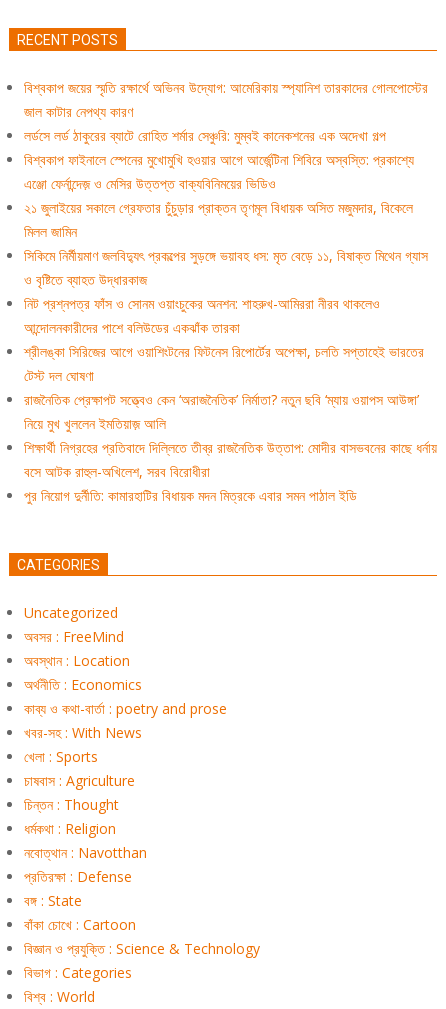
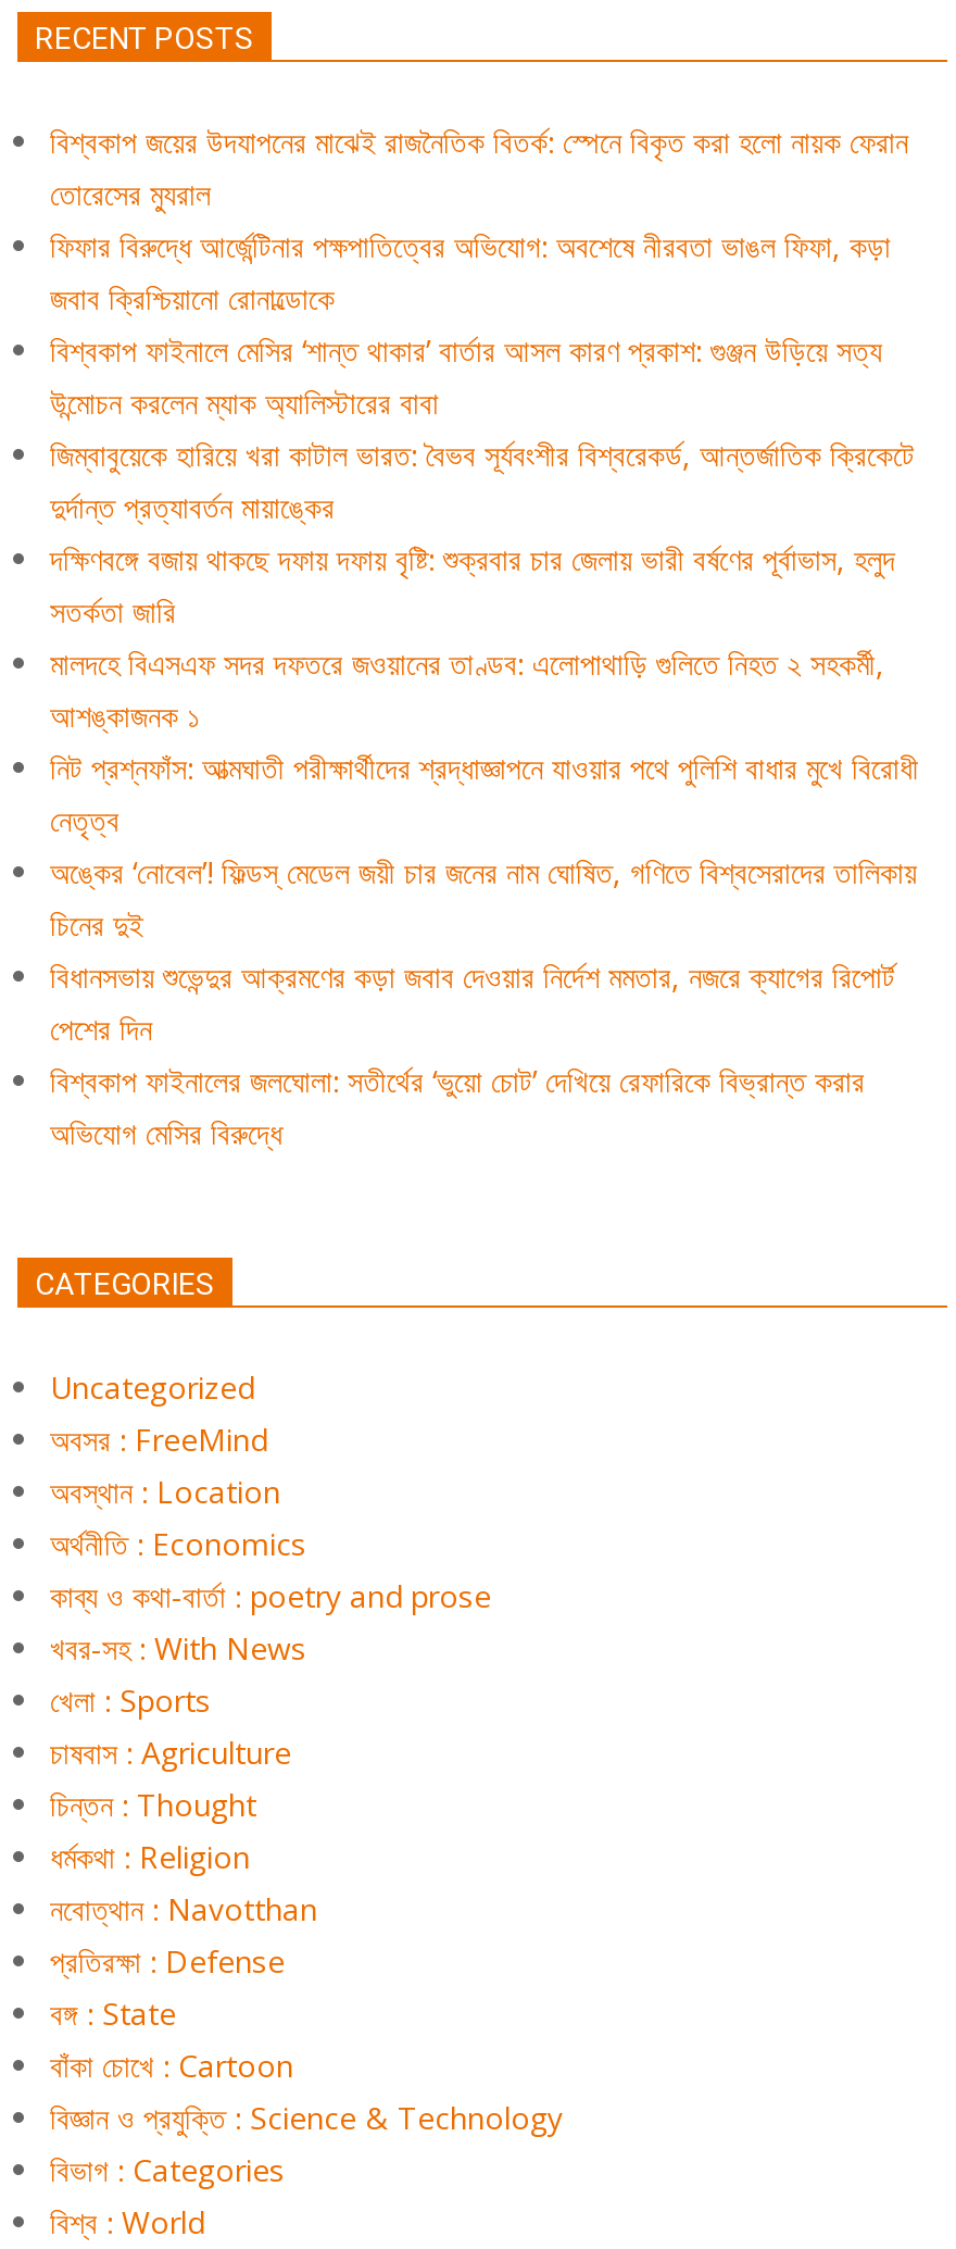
- বিশ্বকাপ জয়ের স্মৃতি রক্ষার্থে অভিনব উদ্যোগ: আমেরিকায় স্প্যানিশ তারকাদের গোলপোস্টের
- জাল কাটার নেপথ্য কারণ
- লর্ডসে লর্ড ঠাকুরের ব্যাটে রোহিত শর্মার সেঞ্চুরি: মুম্বই কানেকশনের এক অদেখা গল্প
- বিশ্বকাপ ফাইনালে স্পেনের মুখোমুখি হওয়ার আগে আর্জেন্টিনা শিবিরে অস্বস্তি: প্রকাশ্যে
- এঞ্জো ফের্নান্দেজ় ও মেসির উত্তপ্ত বাক্যবিনিময়ের ভিডিও
- ২১ জুলাইয়ের সকালে গ্রেফতার চুঁচুড়ার প্রাক্তন তৃণমূল বিধায়ক অসিত মজুমদার, বিকেলে
- মিলল জামিন
- সিকিমে নির্মীয়মাণ জলবিদ্যুৎ প্রকল্পের সুড়ঙ্গে ভয়াবহ ধস: মৃত বেড়ে ১১, বিষাক্ত মিথেন গ্যাস
- ও বৃষ্টিতে ব্যাহত উদ্ধারকাজ
- নিট প্রশ্নপত্র ফাঁস ও সোনম ওয়াংচুকের অনশন: শাহরুখ-আমিররা নীরব থাকলেও
- আন্দোলনকারীদের পাশে বলিউডের একঝাঁক তারকা
- শ্রীলঙ্কা সিরিজের আগে ওয়াশিংটনের ফিটনেস রিপোর্টের অপেক্ষা, চলতি সপ্তাহেই ভারতের
- টেস্ট দল ঘোষণা
- রাজনৈতিক প্রেক্ষাপট সত্ত্বেও কেন ‘অরাজনৈতিক’ নির্মাতা? নতুন ছবি ‘ম্যায় ওয়াপস আউঙ্গা’
- নিয়ে মুখ খুললেন ইমতিয়াজ় আলি
- শিক্ষার্থী নিগ্রহের প্রতিবাদে দিল্লিতে তীব্র রাজনৈতিক উত্তাপ: মোদীর বাসভবনের কাছে ধর্নায়
- বসে আটক রাহুল-অখিলেশ, সরব বিরোধীরা
- পুর নিয়োগ দুর্নীতি: কামারহাটির বিধায়ক মদন মিত্রকে এবার সমন পাঠাল ইডি
+ বিশ্বকাপ জয়ের উদযাপনের মাঝেই রাজনৈতিক বিতর্ক: স্পেনে বিকৃত করা হলো নায়ক ফেরান
+ তোরেসের ম্যুরাল
+ ফিফার বিরুদ্ধে আর্জেন্টিনার পক্ষপাতিত্বের অভিযোগ: অবশেষে নীরবতা ভাঙল ফিফা, কড়া
+ জবাব ক্রিশ্চিয়ানো রোনাল্ডোকে
+ বিশ্বকাপ ফাইনালে মেসির ‘শান্ত থাকার’ বার্তার আসল কারণ প্রকাশ: গুঞ্জন উড়িয়ে সত্য
+ উন্মোচন করলেন ম্যাক অ্যালিস্টারের বাবা
+ জিম্বাবুয়েকে হারিয়ে খরা কাটাল ভারত: বৈভব সূর্যবংশীর বিশ্বরেকর্ড, আন্তর্জাতিক ক্রিকেটে
+ দুর্দান্ত প্রত্যাবর্তন মায়াঙ্কের
+ দক্ষিণবঙ্গে বজায় থাকছে দফায় দফায় বৃষ্টি: শুক্রবার চার জেলায় ভারী বর্ষণের পূর্বাভাস, হলুদ
+ সতর্কতা জারি
+ মালদহে বিএসএফ সদর দফতরে জওয়ানের তাণ্ডব: এলোপাথাড়ি গুলিতে নিহত ২ সহকর্মী,
+ আশঙ্কাজনক ১
+ নিট প্রশ্নফাঁস: আত্মঘাতী পরীক্ষার্থীদের শ্রদ্ধাজ্ঞাপনে যাওয়ার পথে পুলিশি বাধার মুখে বিরোধী
+ নেতৃত্ব
+ অঙ্কের ‘নোবেল’! ফিল্ডস্‌ মেডেল জয়ী চার জনের নাম ঘোষিত, গণিতে বিশ্বসেরাদের তালিকায়
+ চিনের দুই
+ বিধানসভায় শুভেন্দুর আক্রমণের কড়া জবাব দেওয়ার নির্দেশ মমতার, নজরে ক্যাগের রিপোর্ট
+ পেশের দিন
+ বিশ্বকাপ ফাইনালের জলঘোলা: সতীর্থের ‘ভুয়ো চোট’ দেখিয়ে রেফারিকে বিভ্রান্ত করার
+ অভিযোগ মেসির বিরুদ্ধে
